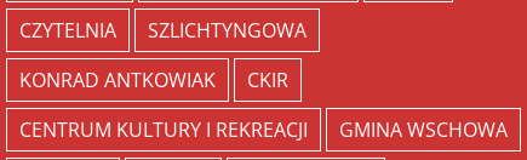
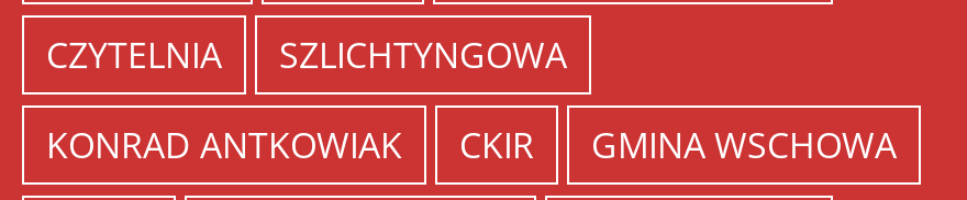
- CENTRUM KULTURY I REKREACJI
